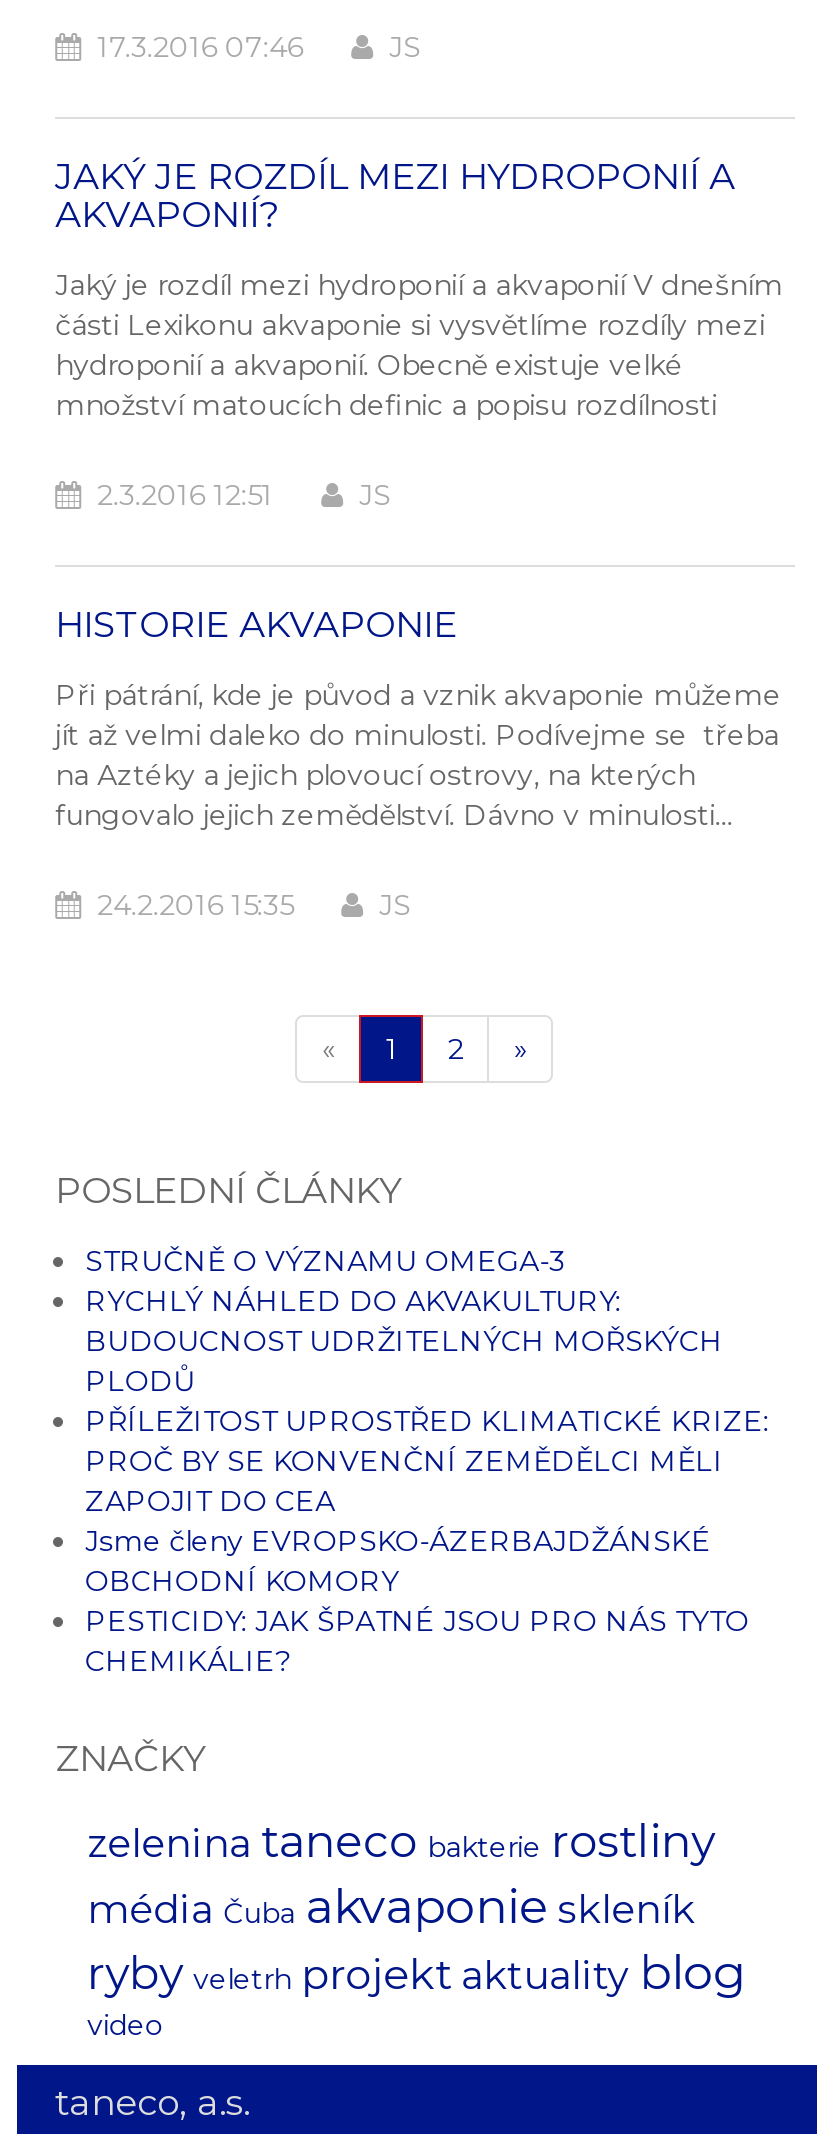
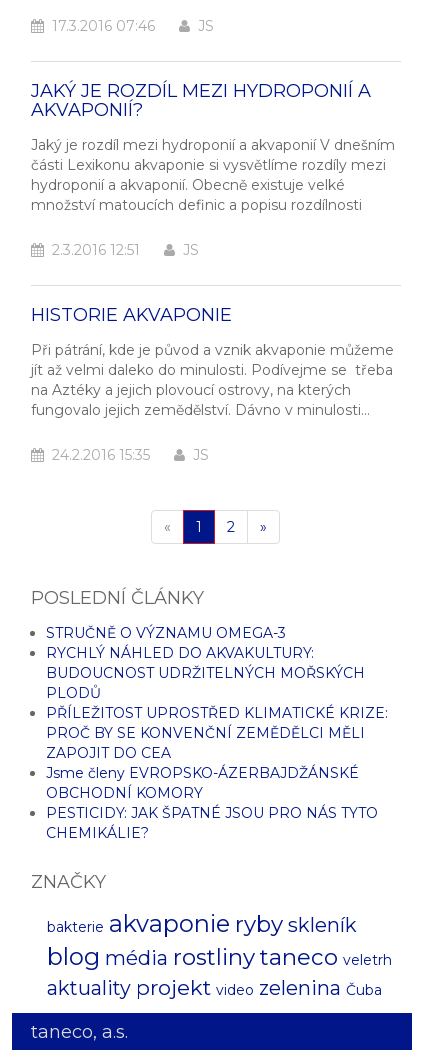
- zelenina taneco bakterie rostliny
- média Čuba akvaponie skleník
- ryby veletrh projekt aktuality blog
- video
+ bakterie akvaponie ryby skleník
+ blog média rostliny taneco veletrh
+ aktuality projekt video zelenina Čuba
